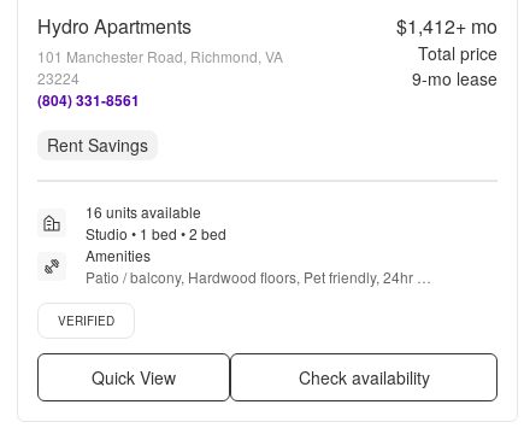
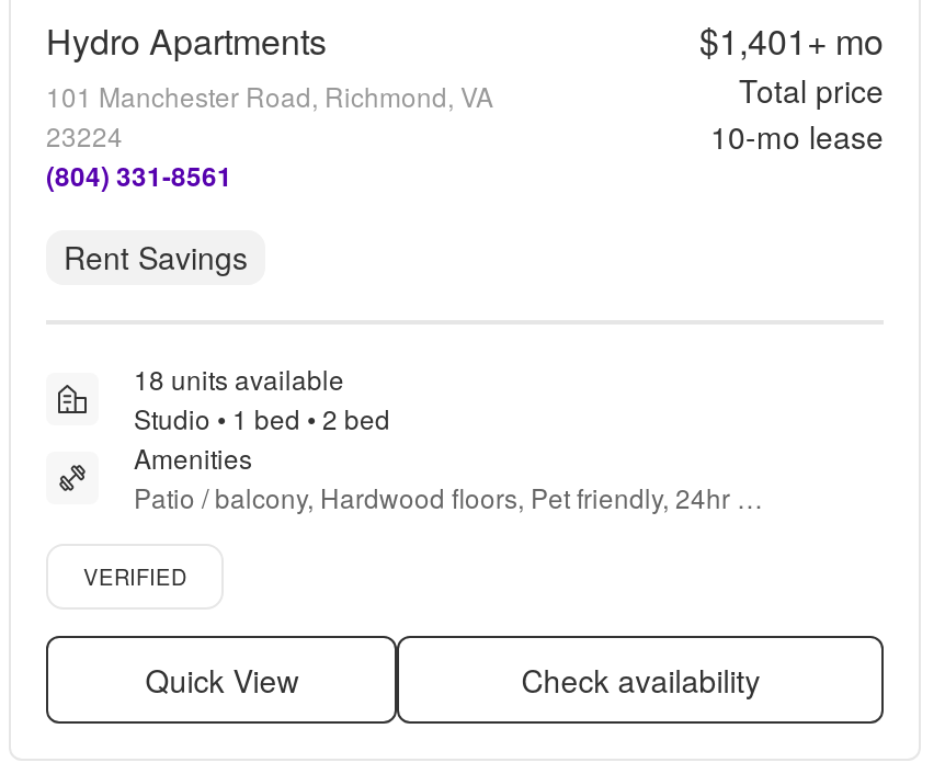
- $1,412+ mo
+ $1,401+ mo

- 9-mo lease
+ 10-mo lease

- 16 units available
+ 18 units available
